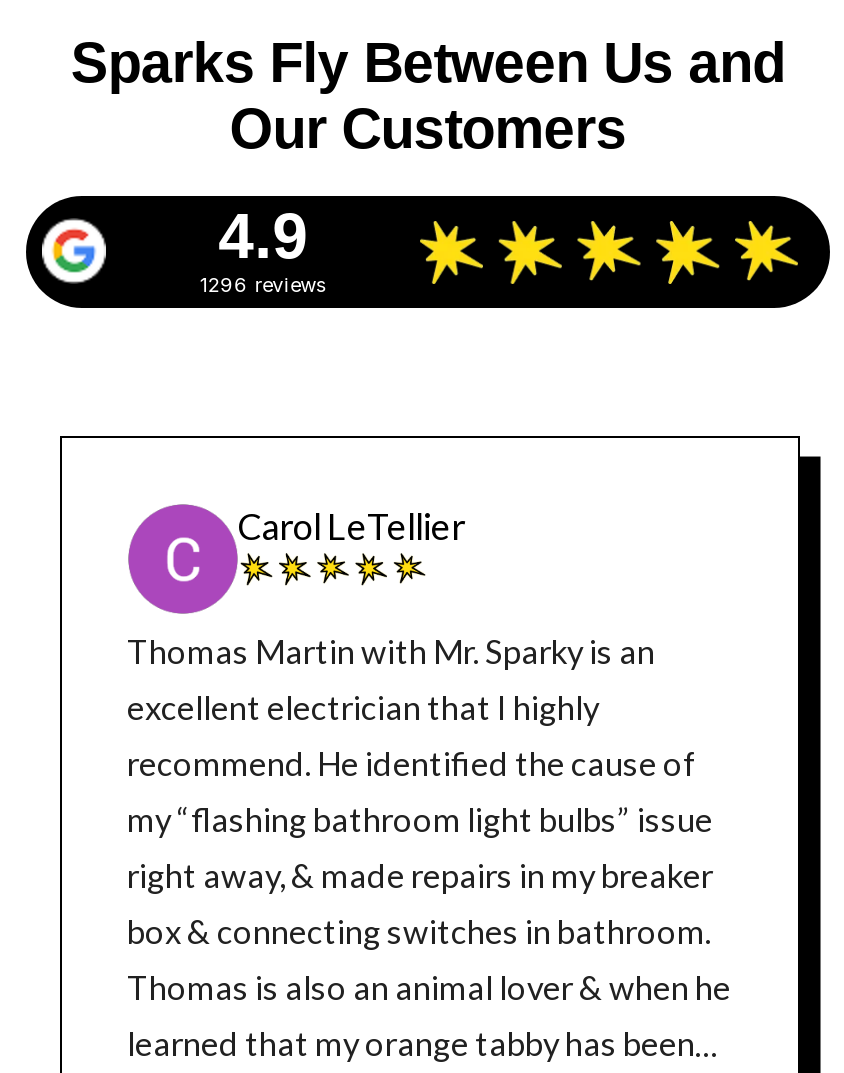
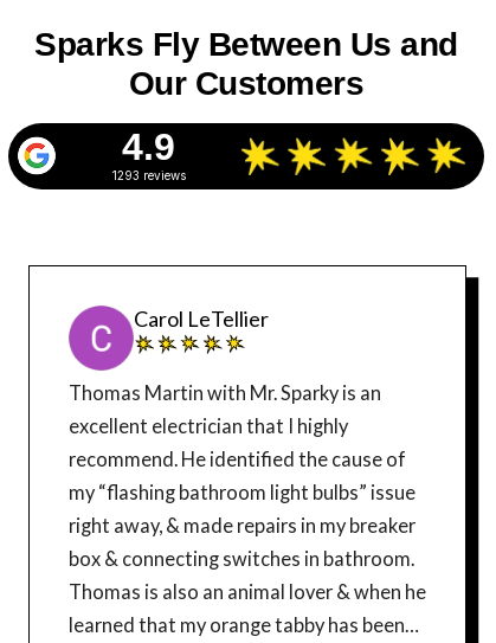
- 1296 reviews
+ 1293 reviews
